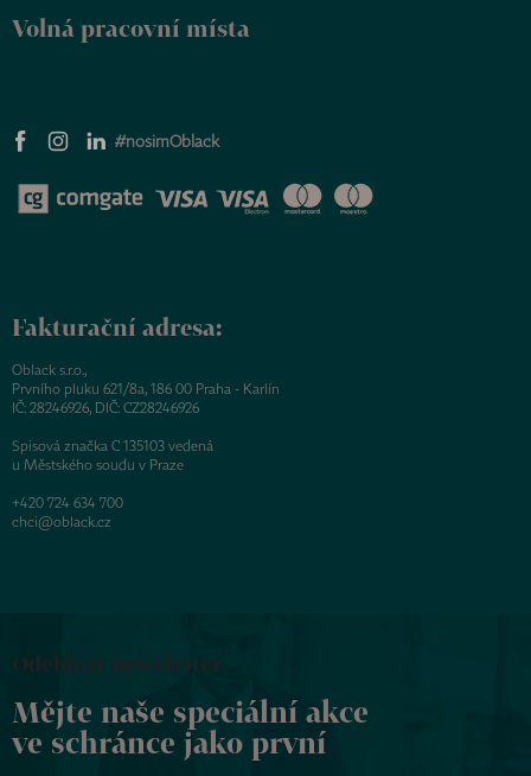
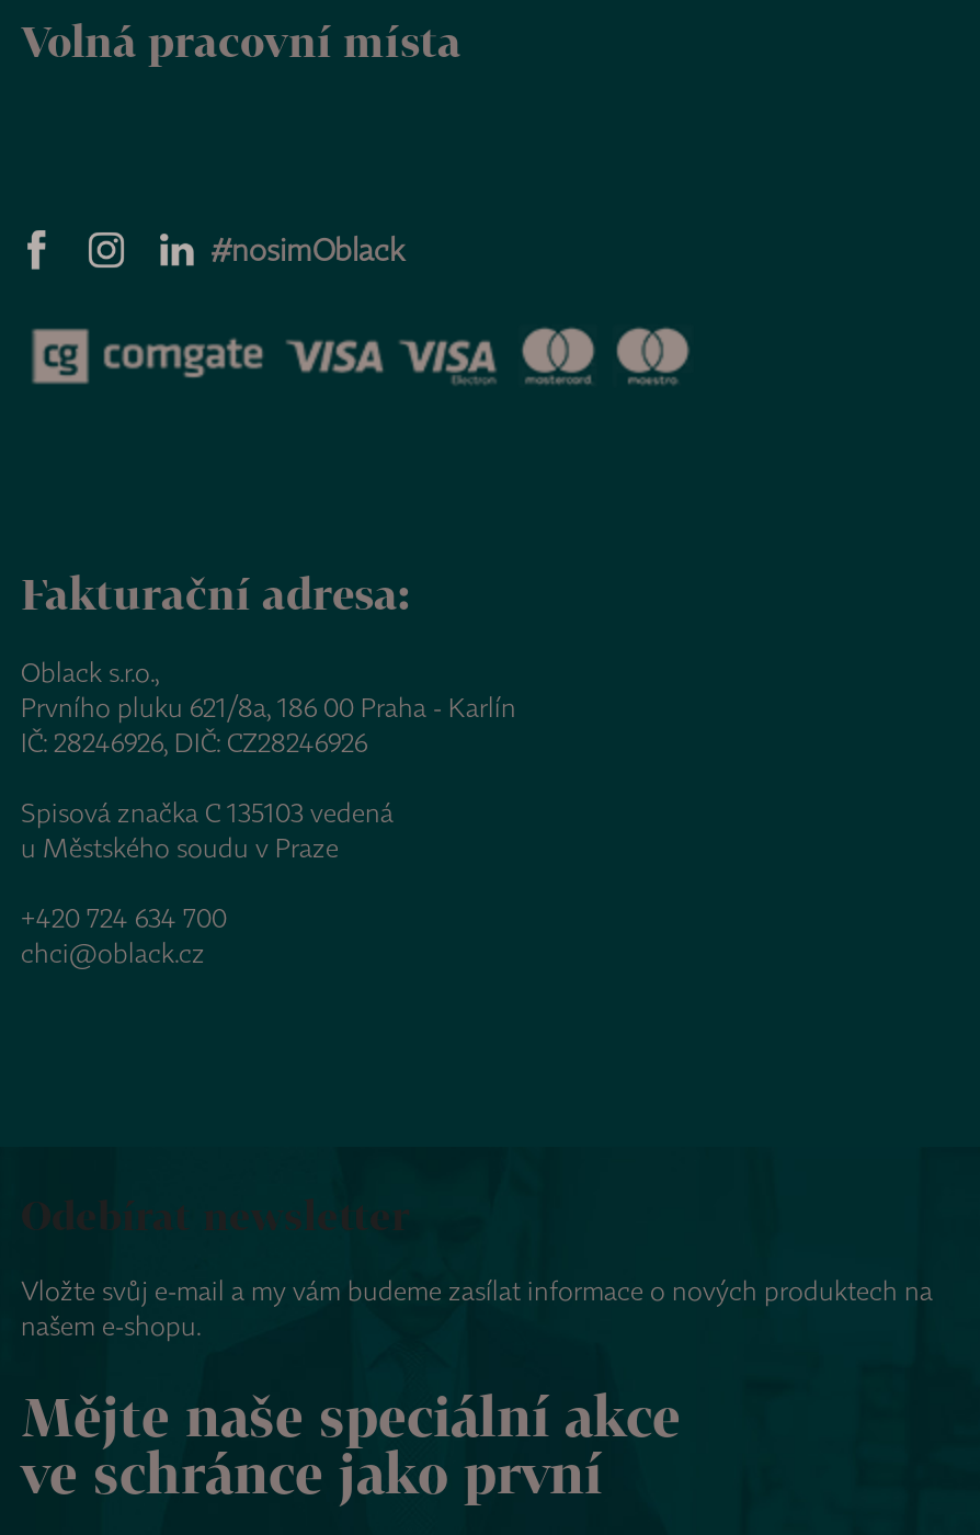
+ Vložte svůj e-mail a my vám budeme zasílat informace o nových produktech na
+ našem e-shopu.
